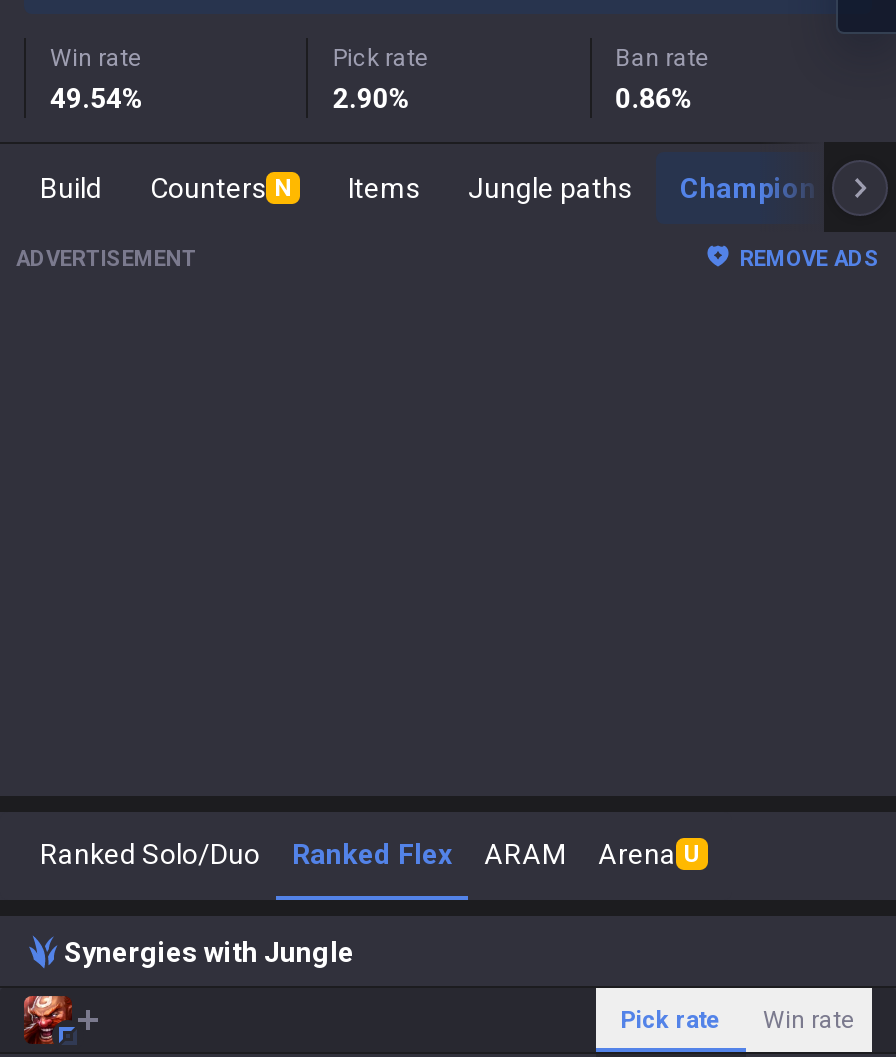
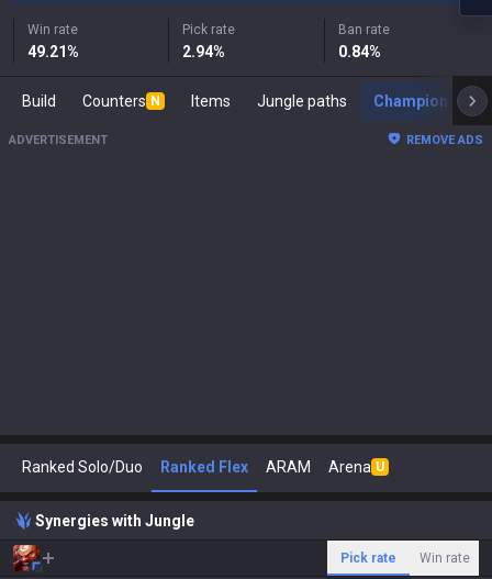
- 49.54%
+ 49.21%

- 2.90%
+ 2.94%

- 0.86%
+ 0.84%
